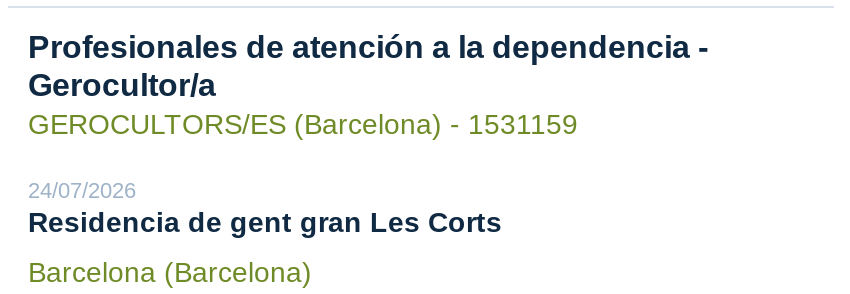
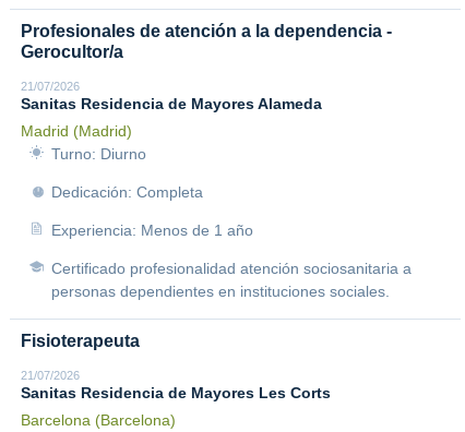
- GEROCULTORS/ES (Barcelona) - 1531159
- 24/07/2026
- Residencia de gent gran Les Corts
+ 21/07/2026
+ Sanitas Residencia de Mayores Alameda
+ Madrid (Madrid)
+ Turno: Diurno
+ Dedicación: Completa
+ Experiencia: Menos de 1 año
+ Certificado profesionalidad atención sociosanitaria a
+ personas dependientes en instituciones sociales.
+ Fisioterapeuta
+ 21/07/2026
+ Sanitas Residencia de Mayores Les Corts
